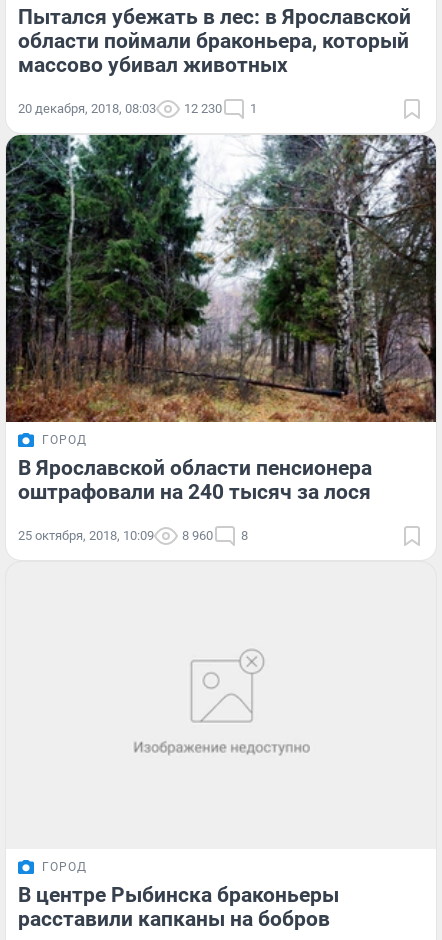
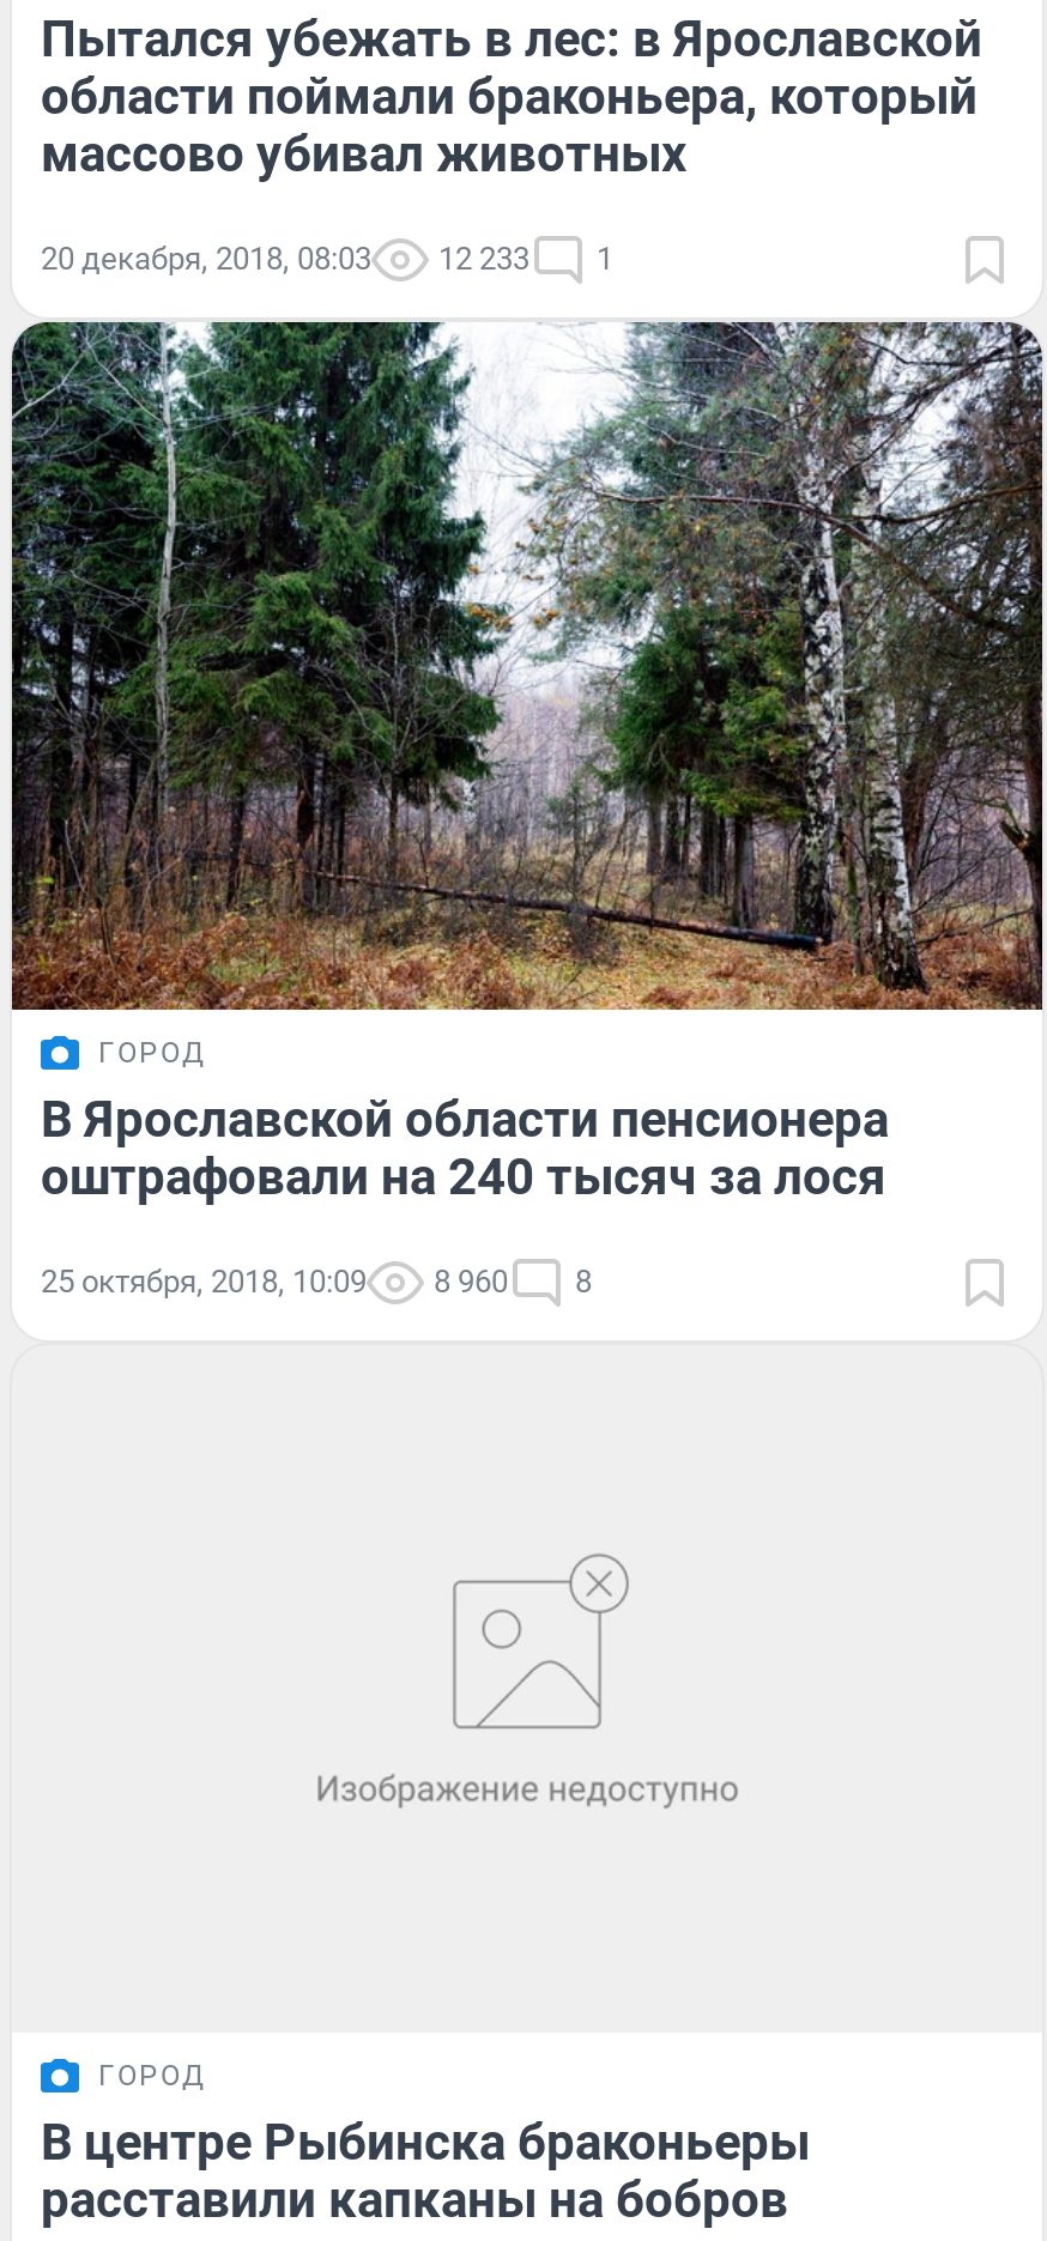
- 20 декабря, 2018, 08:03 12 230 1
+ 20 декабря, 2018, 08:03 12 233 1
